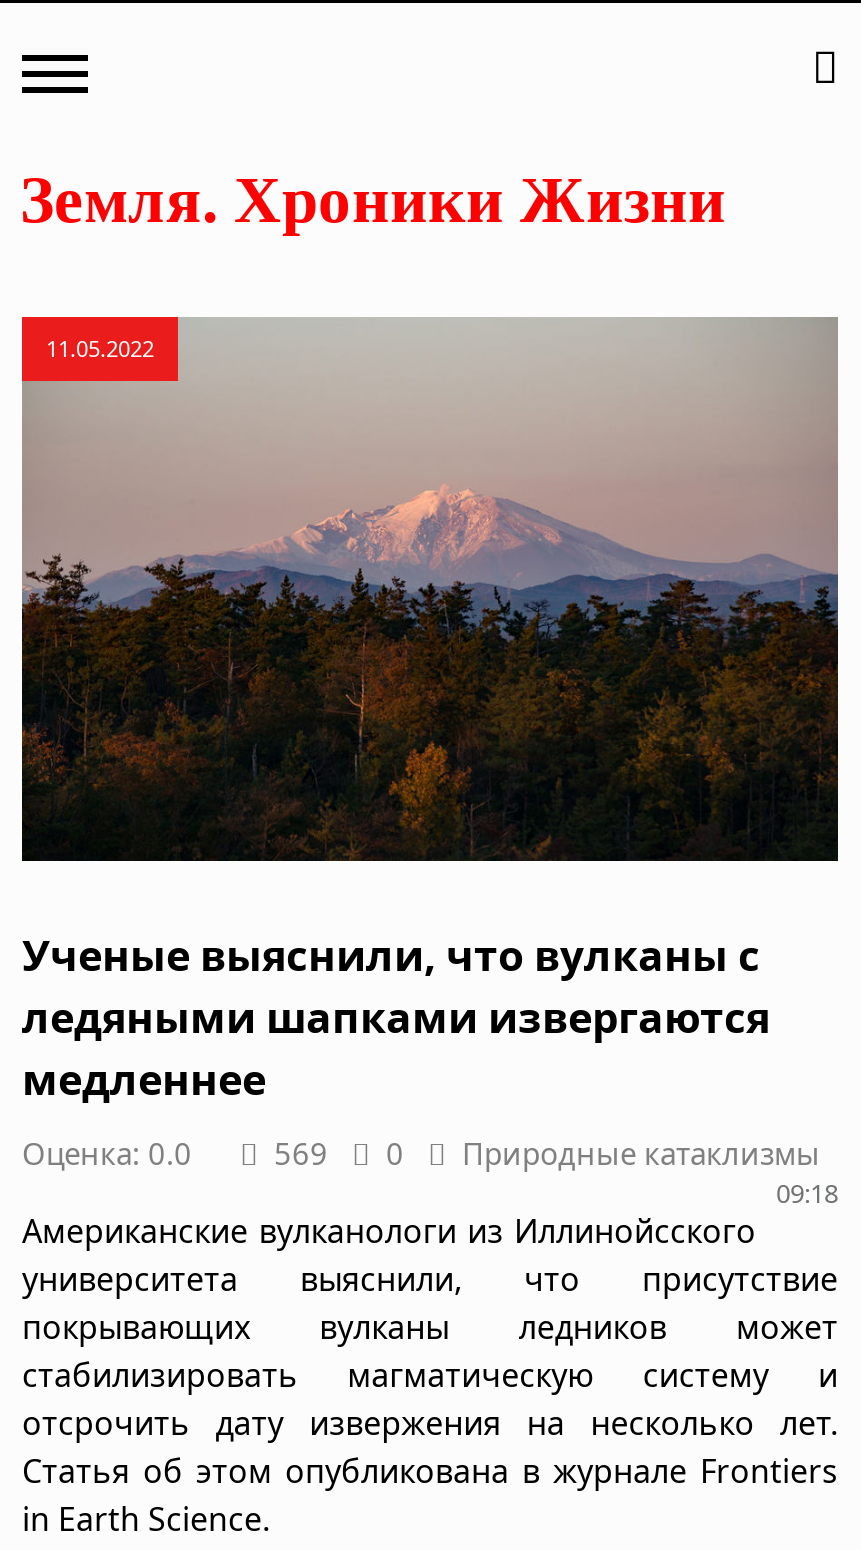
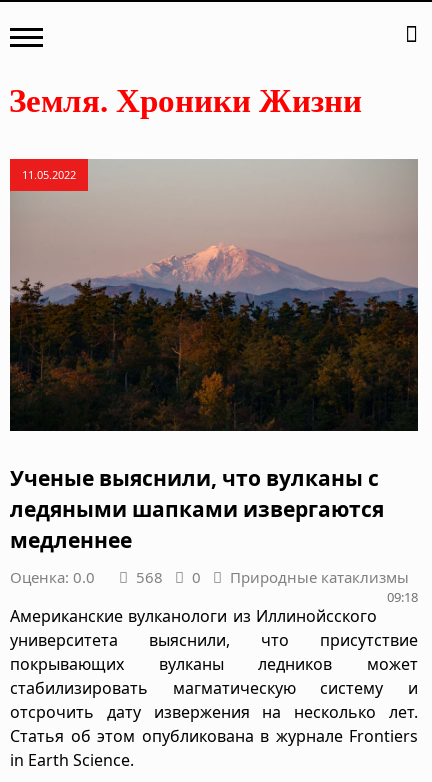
- Оценка: 0.0 569 0 Природные катаклизмы
+ Оценка: 0.0 568 0 Природные катаклизмы
